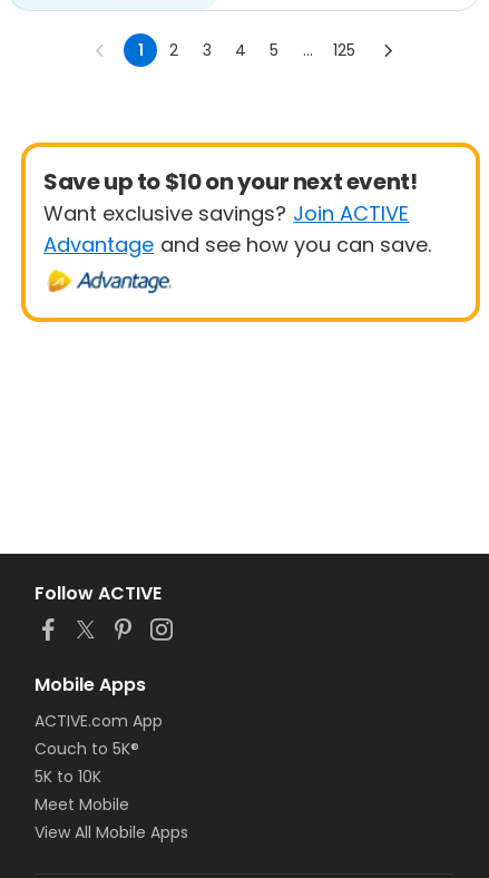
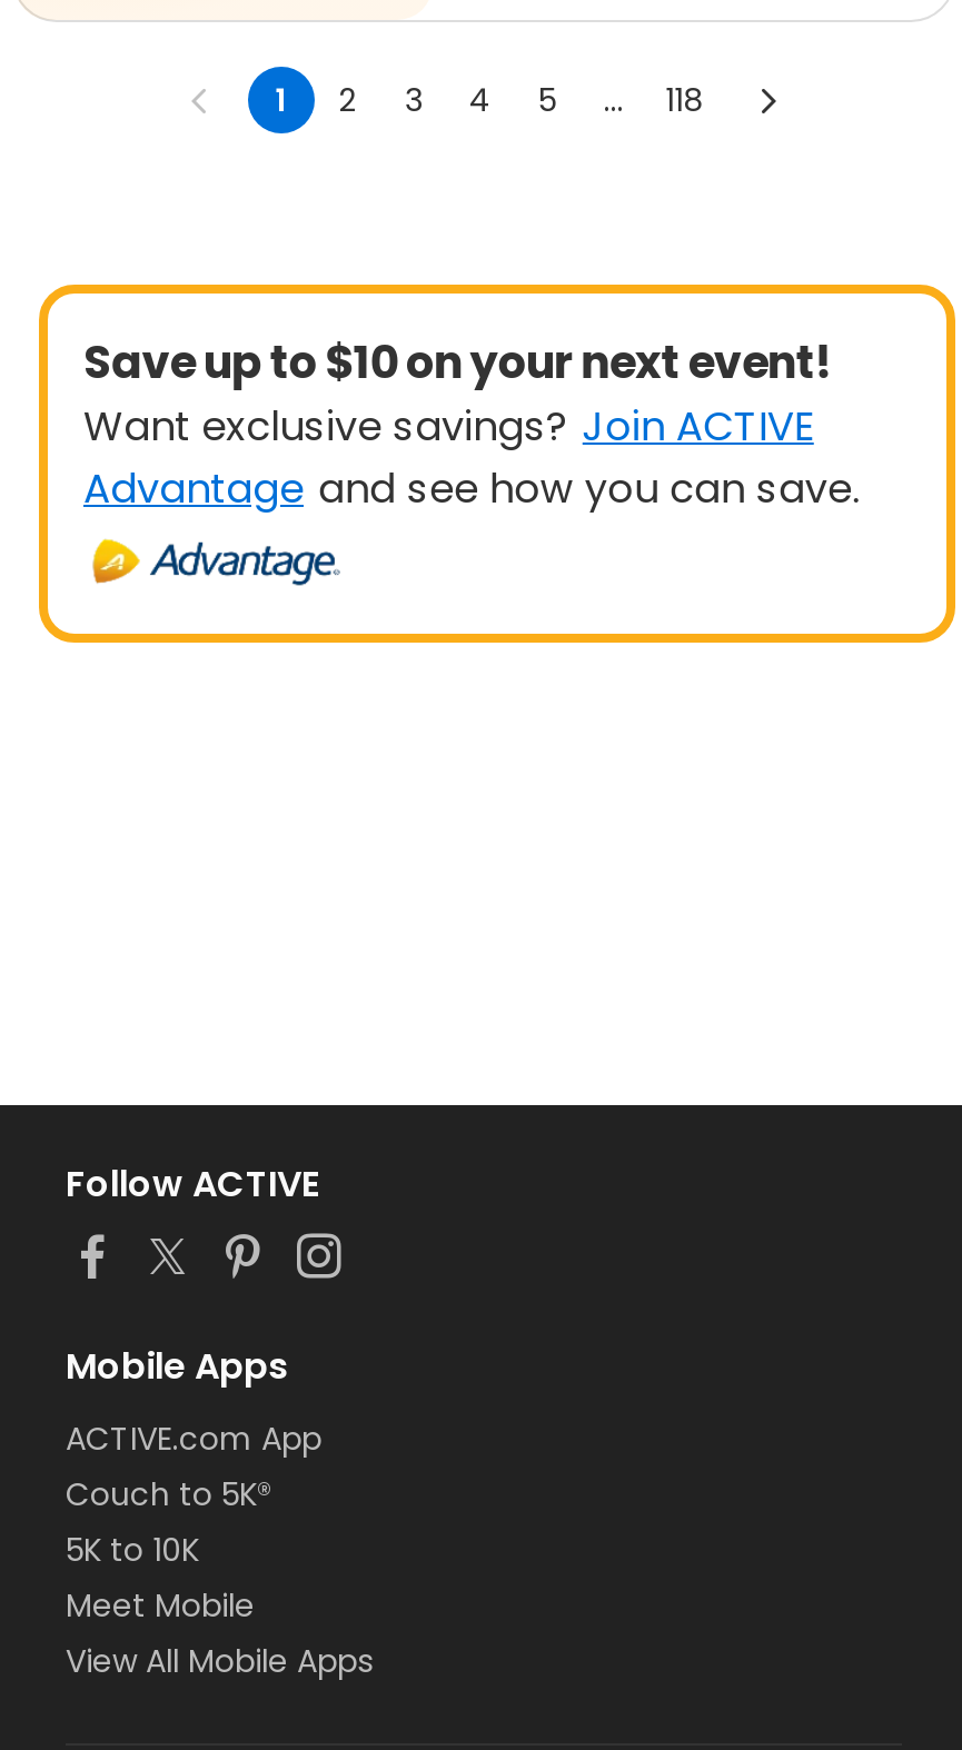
- 125
+ 118
